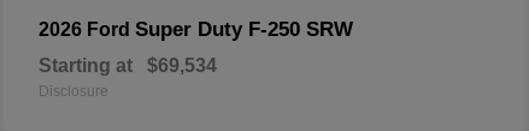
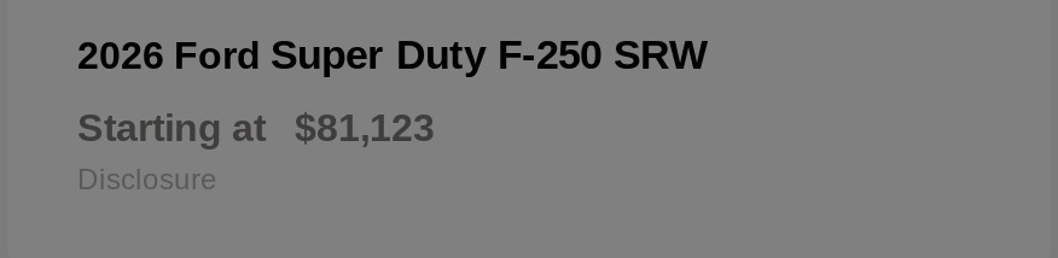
- Starting at $69,534
+ Starting at $81,123
